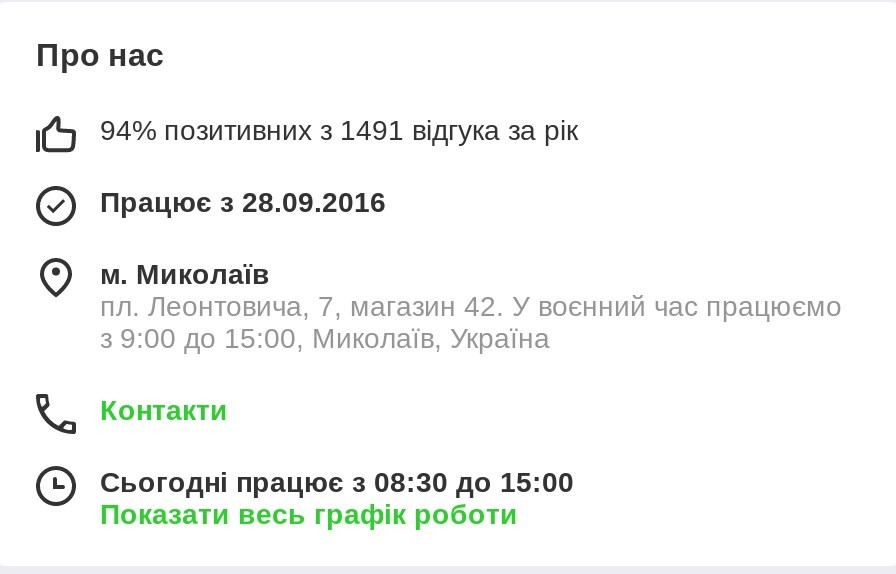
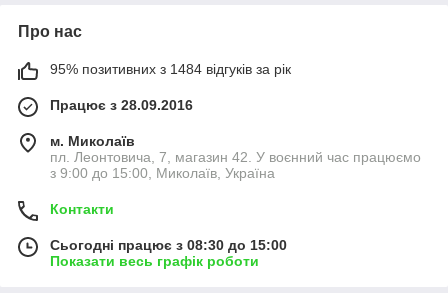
- 94% позитивних з 1491 відгука за рік
+ 95% позитивних з 1484 відгуків за рік
